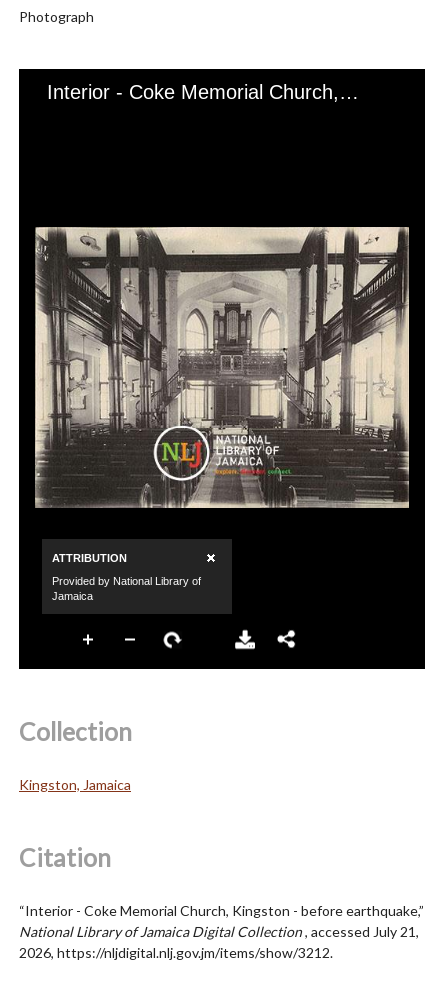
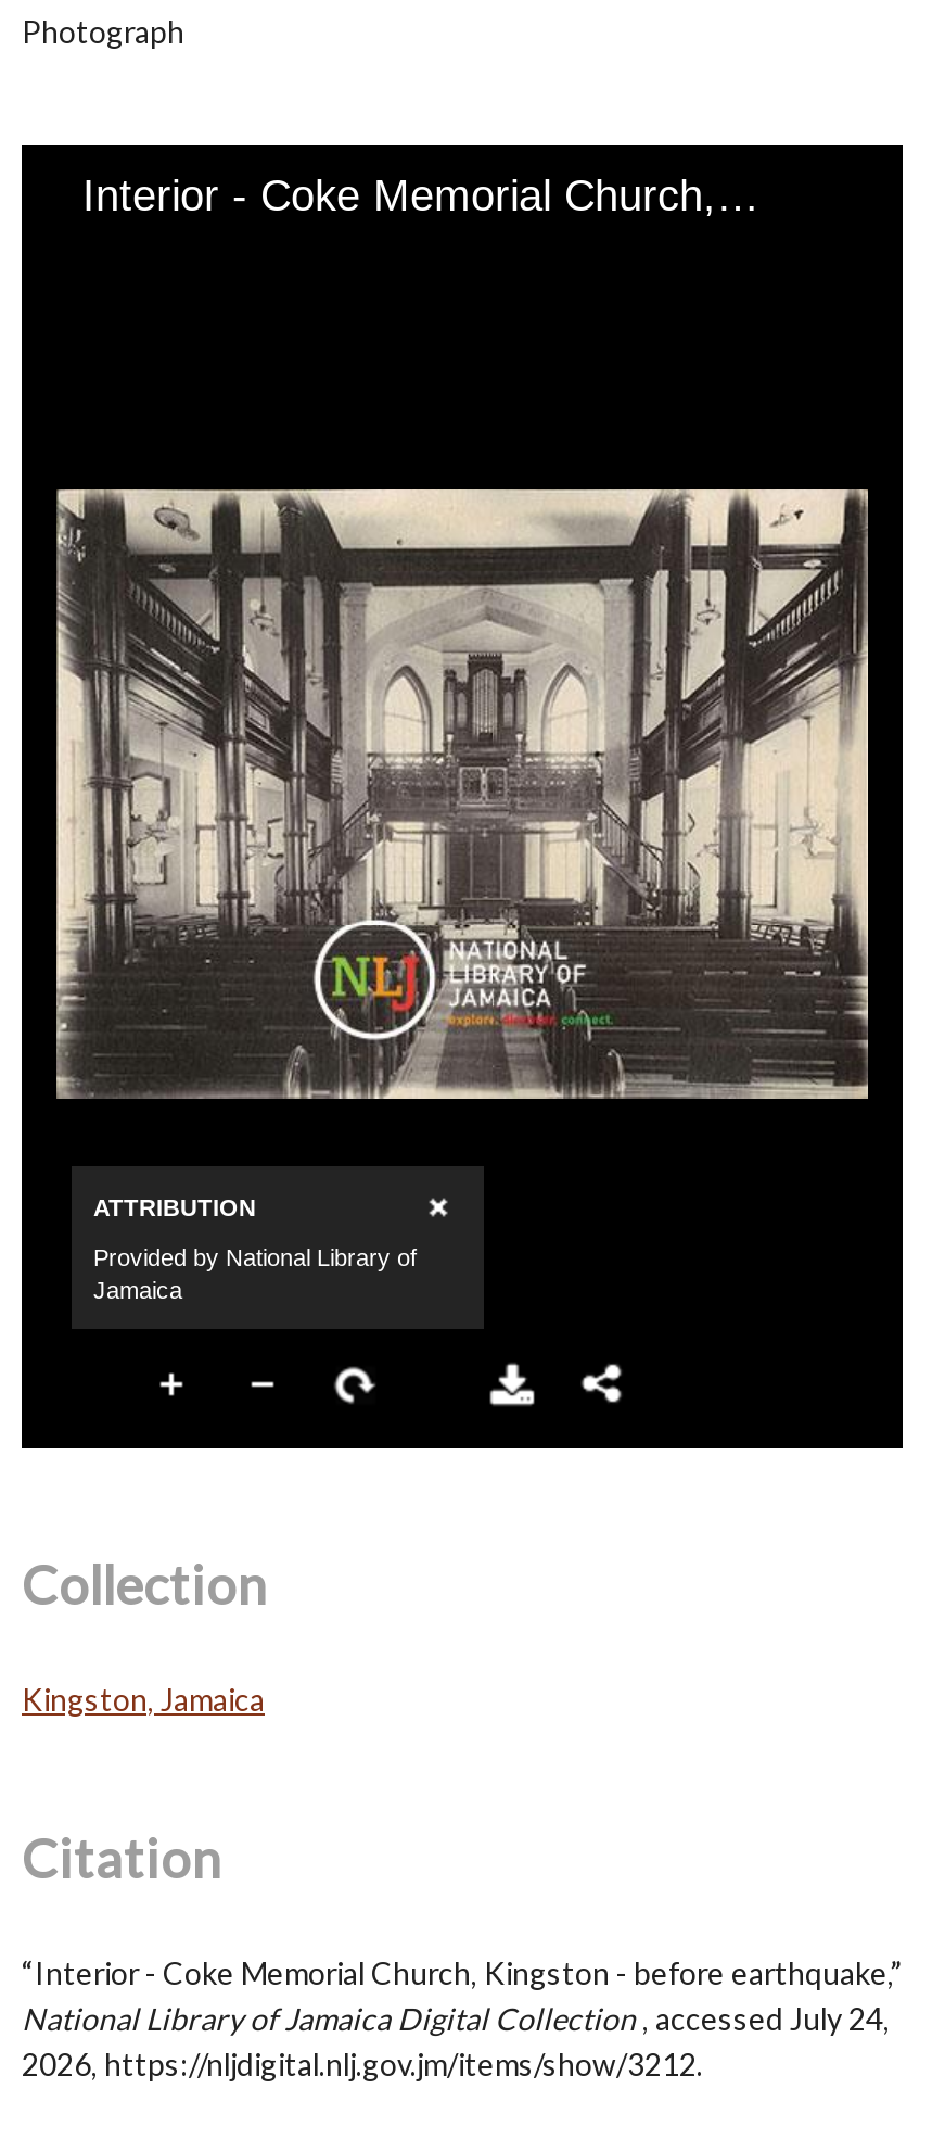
- National Library of Jamaica Digital Collection, accessed July 21,
+ National Library of Jamaica Digital Collection, accessed July 24,
